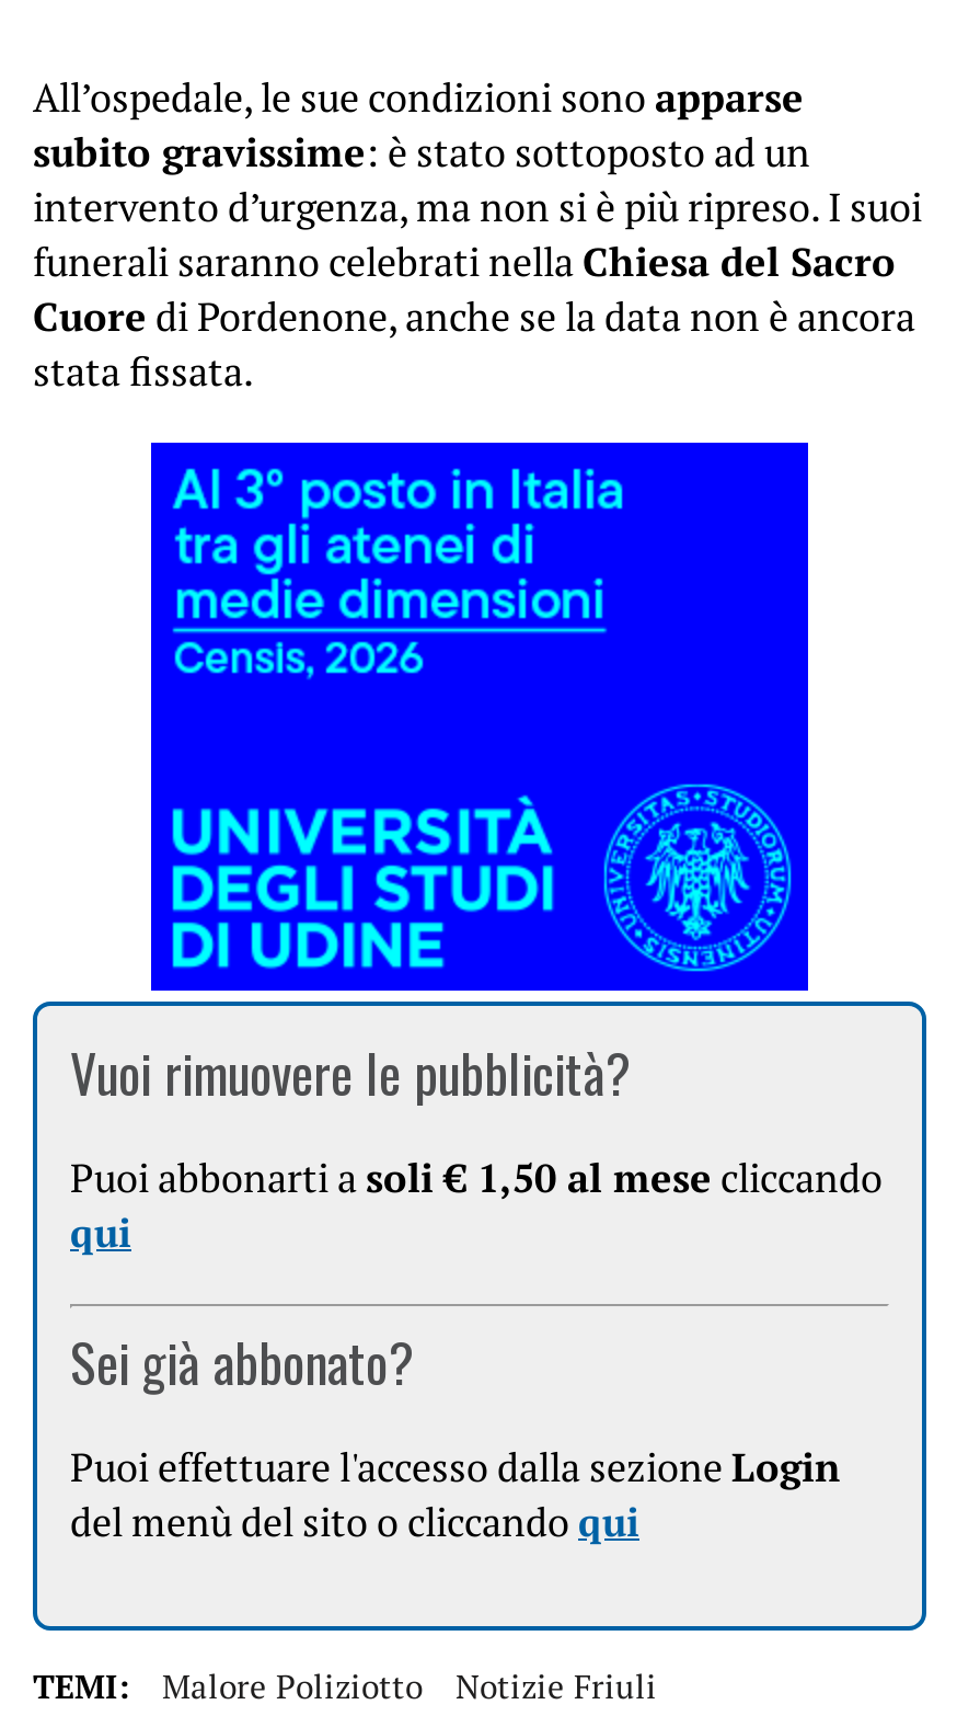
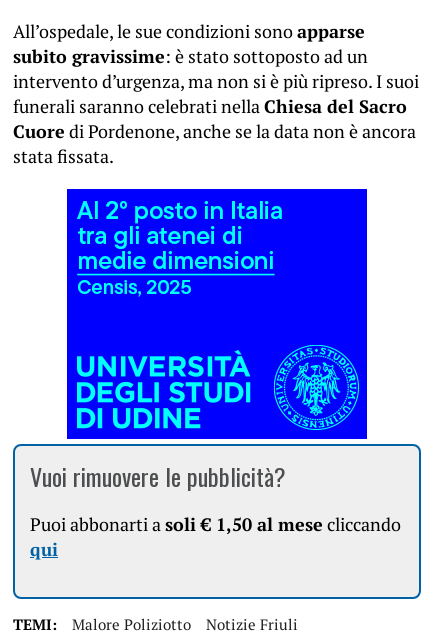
- Sei già abbonato?
- Puoi effettuare l'accesso dalla sezione Login
- del menù del sito o cliccando qui
